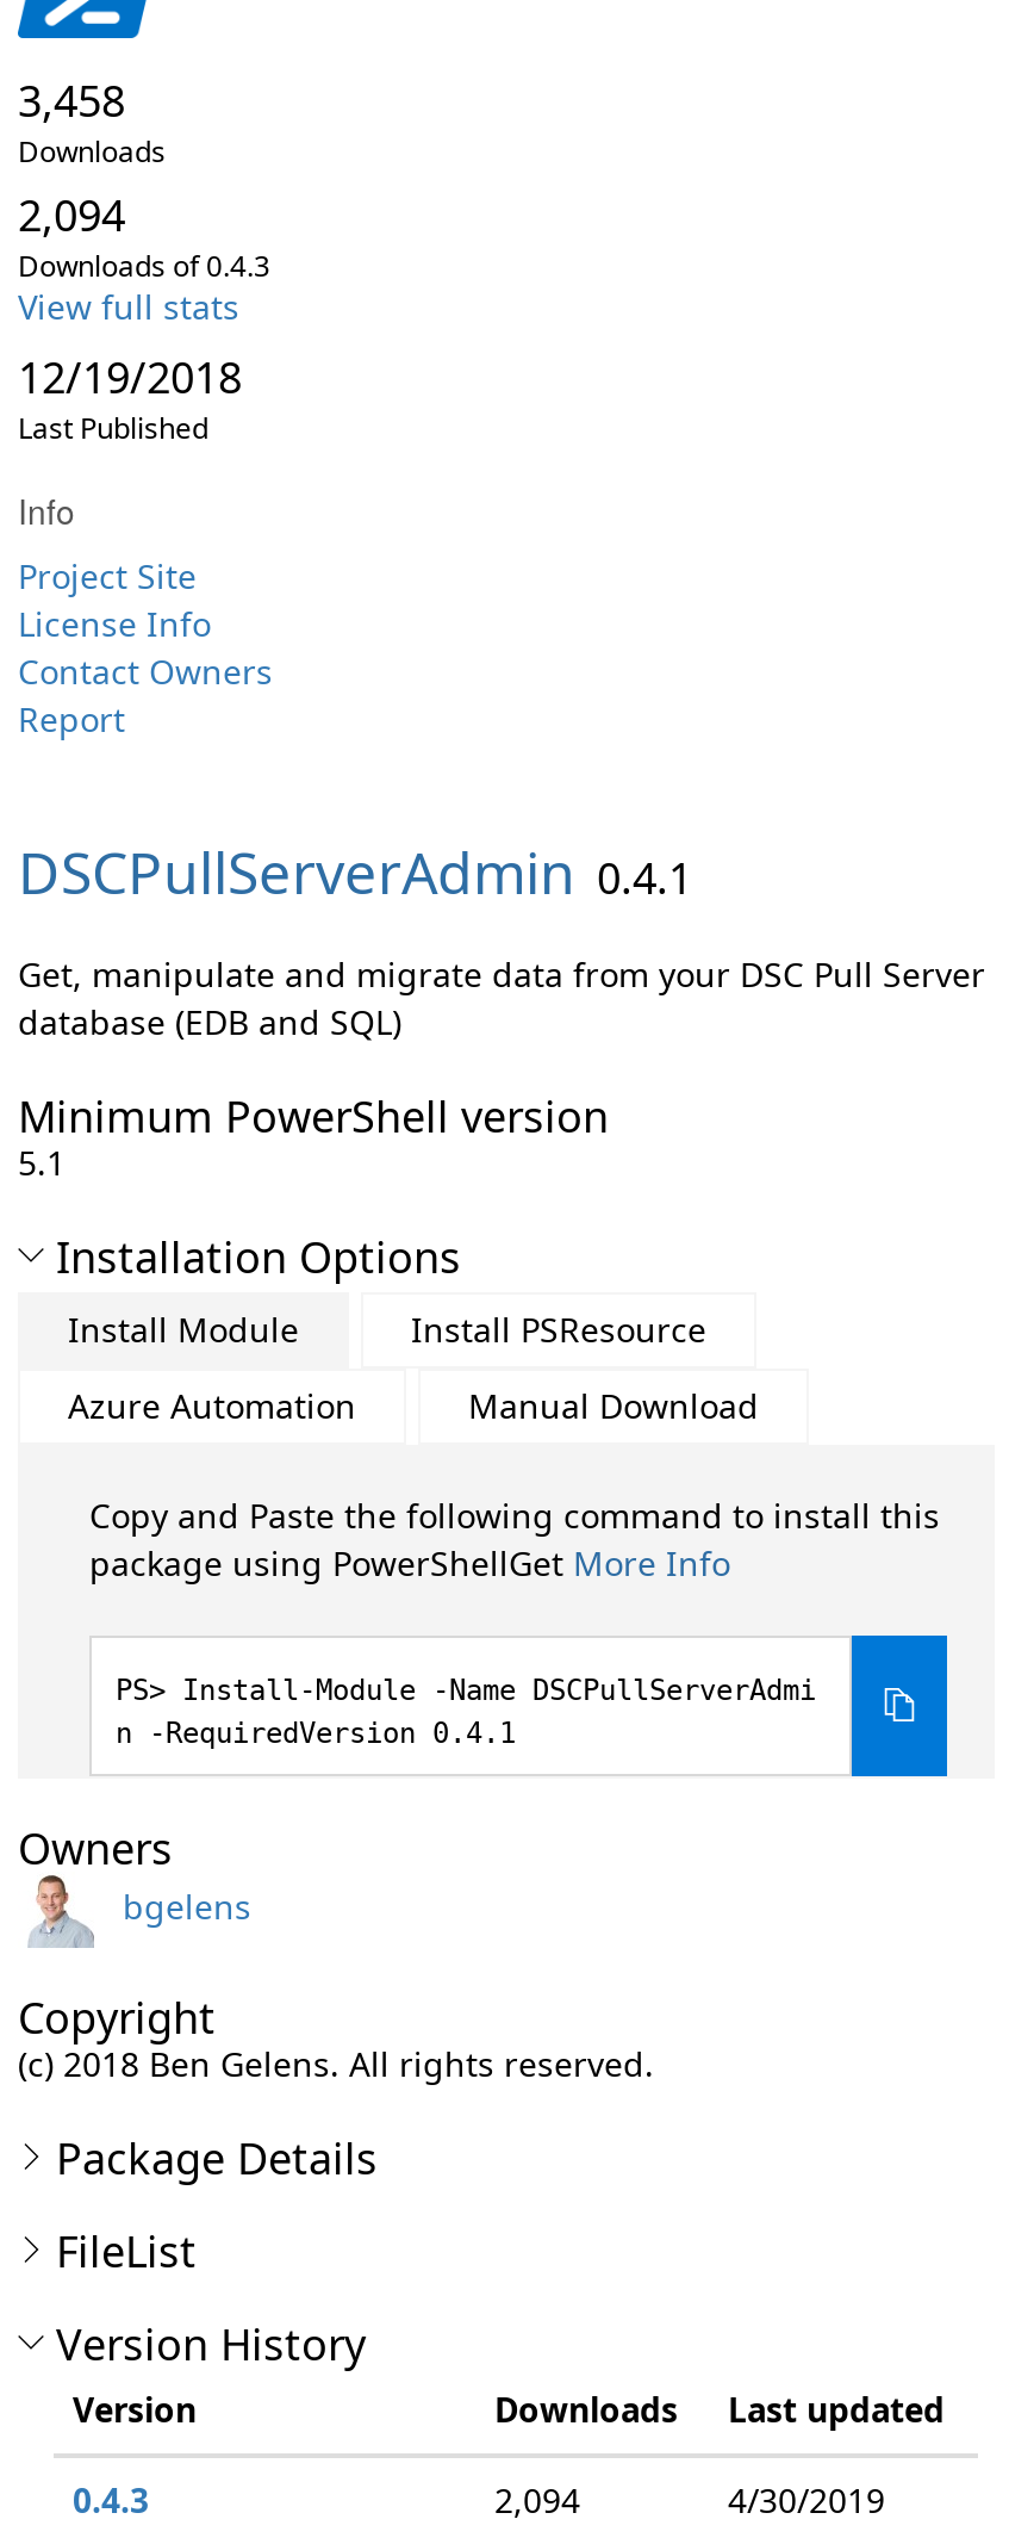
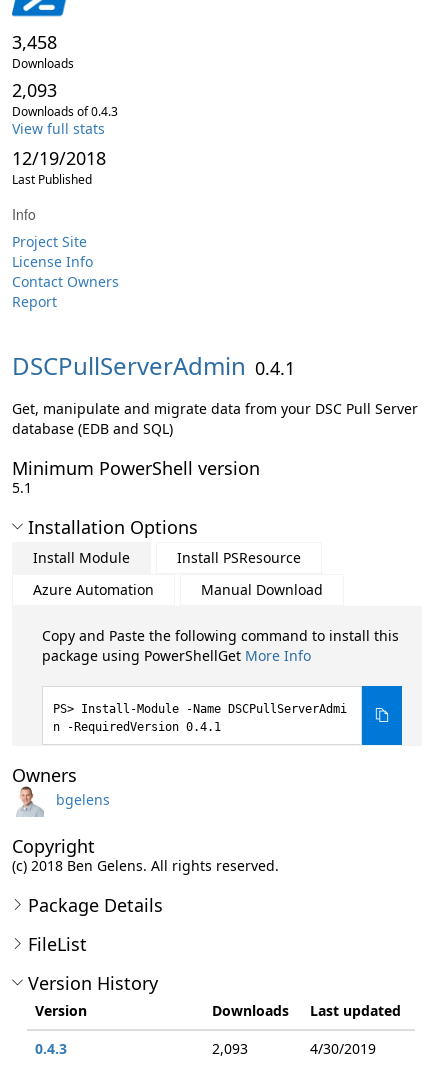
- 2,094
+ 2,093

- 2,094
+ 2,093
